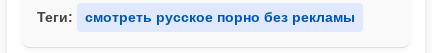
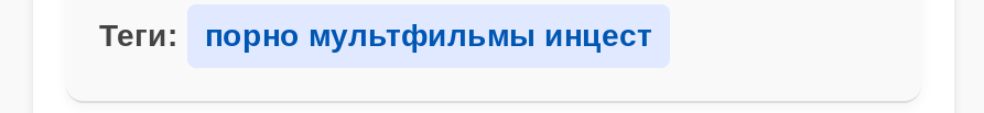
- смотреть русское порно без рекламы
+ порно мультфильмы инцест
